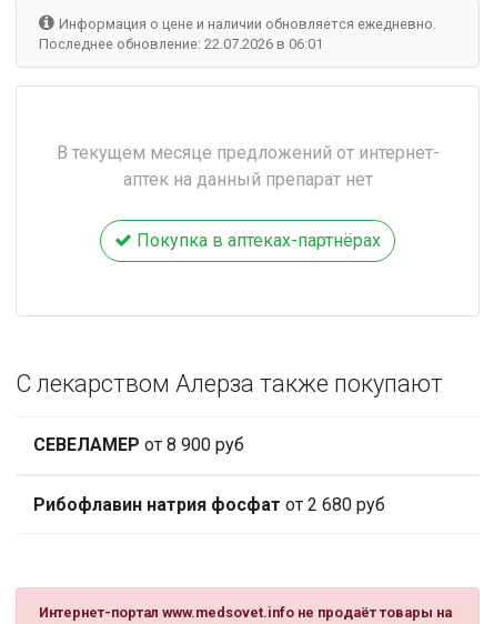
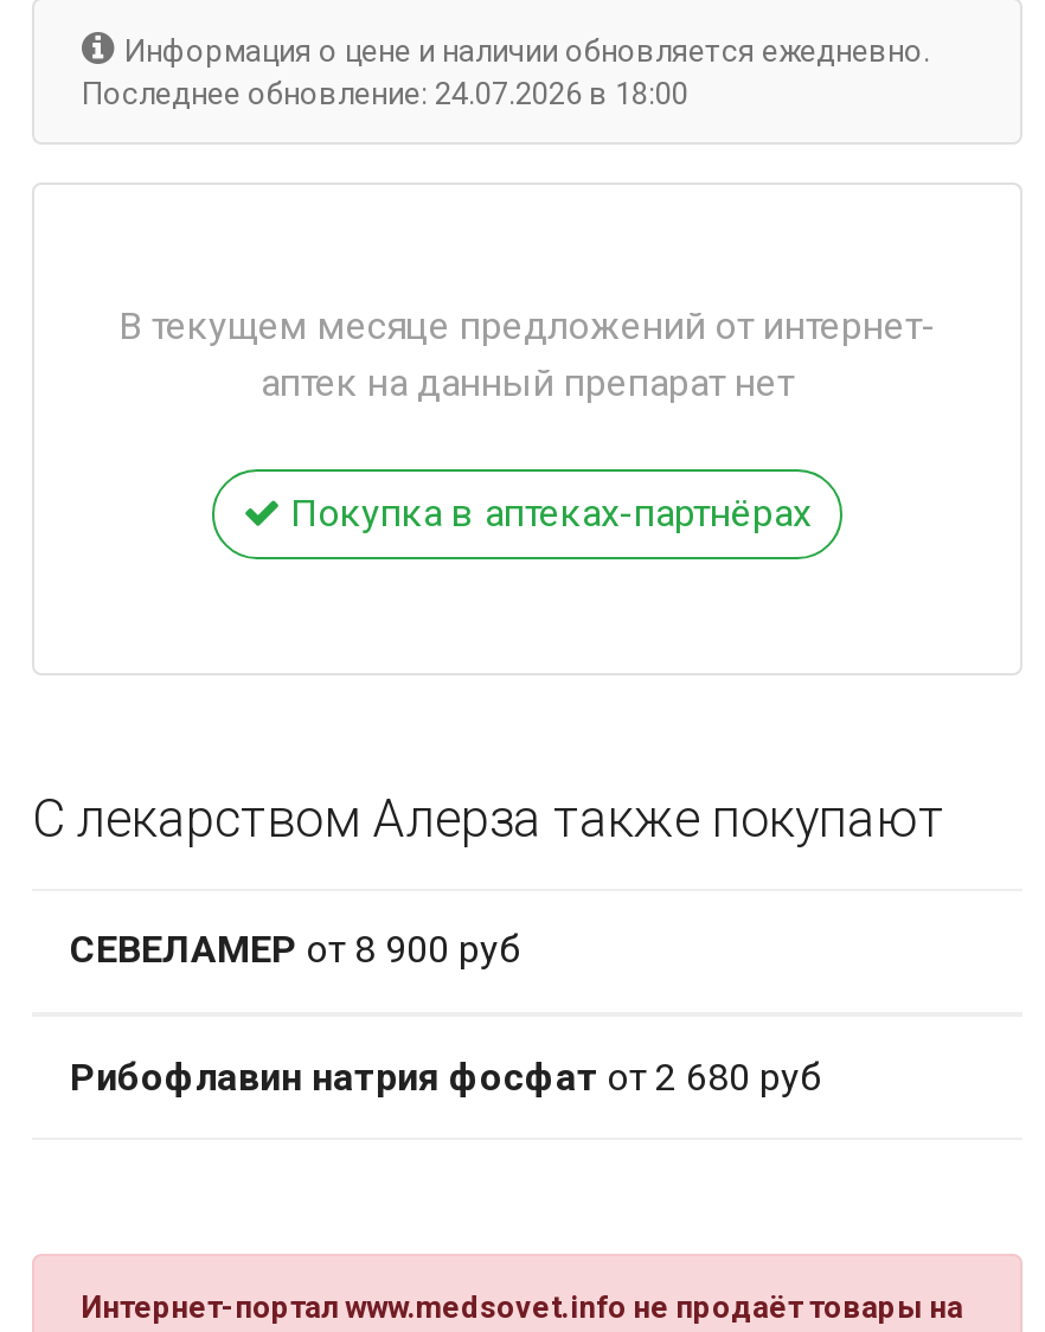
- Последнее обновление: 22.07.2026 в 06:01
+ Последнее обновление: 24.07.2026 в 18:00
